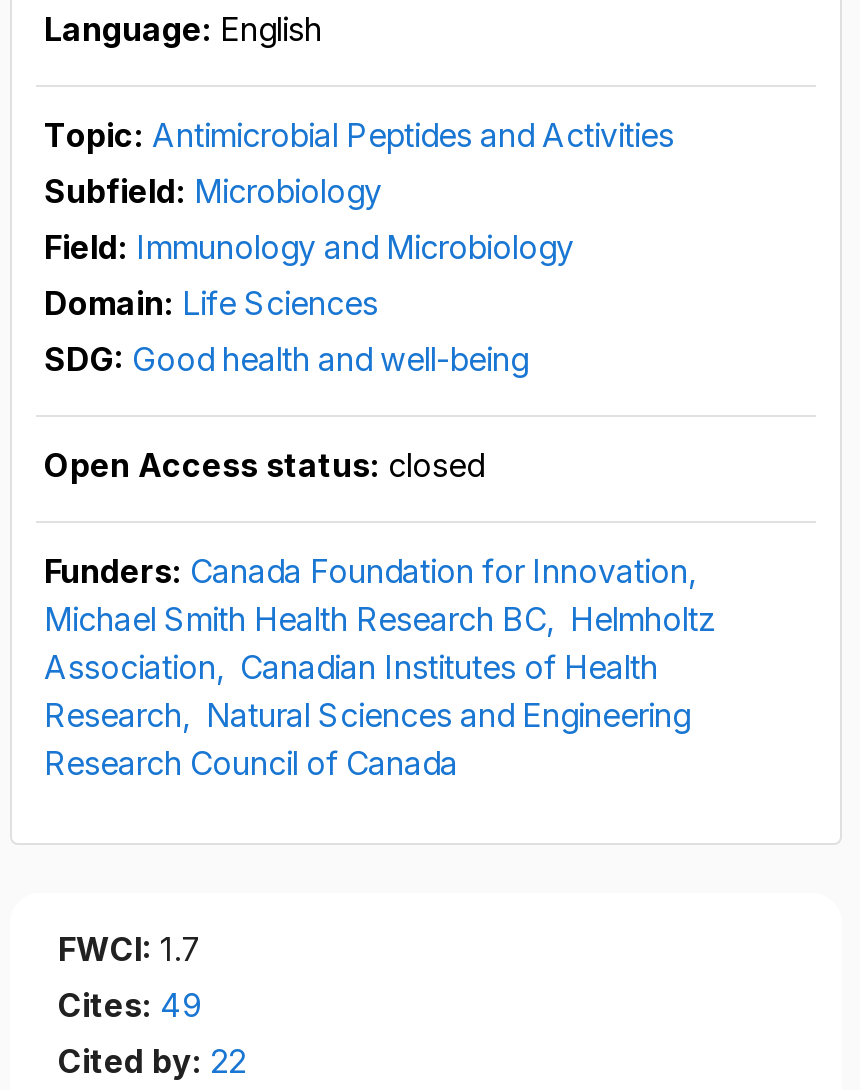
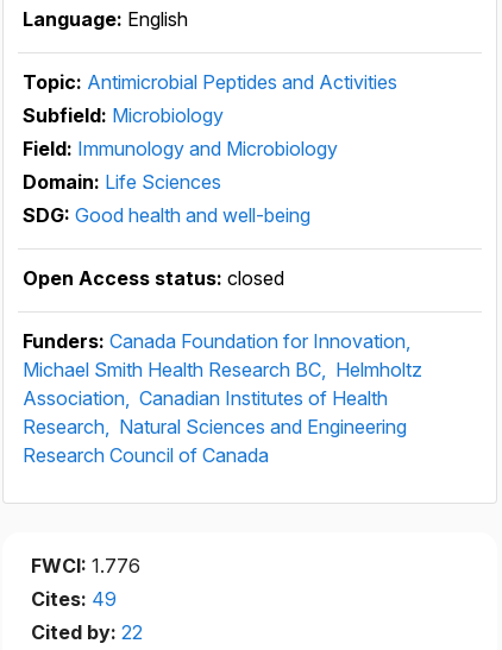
- FWCI: 1.7
+ FWCI: 1.776
